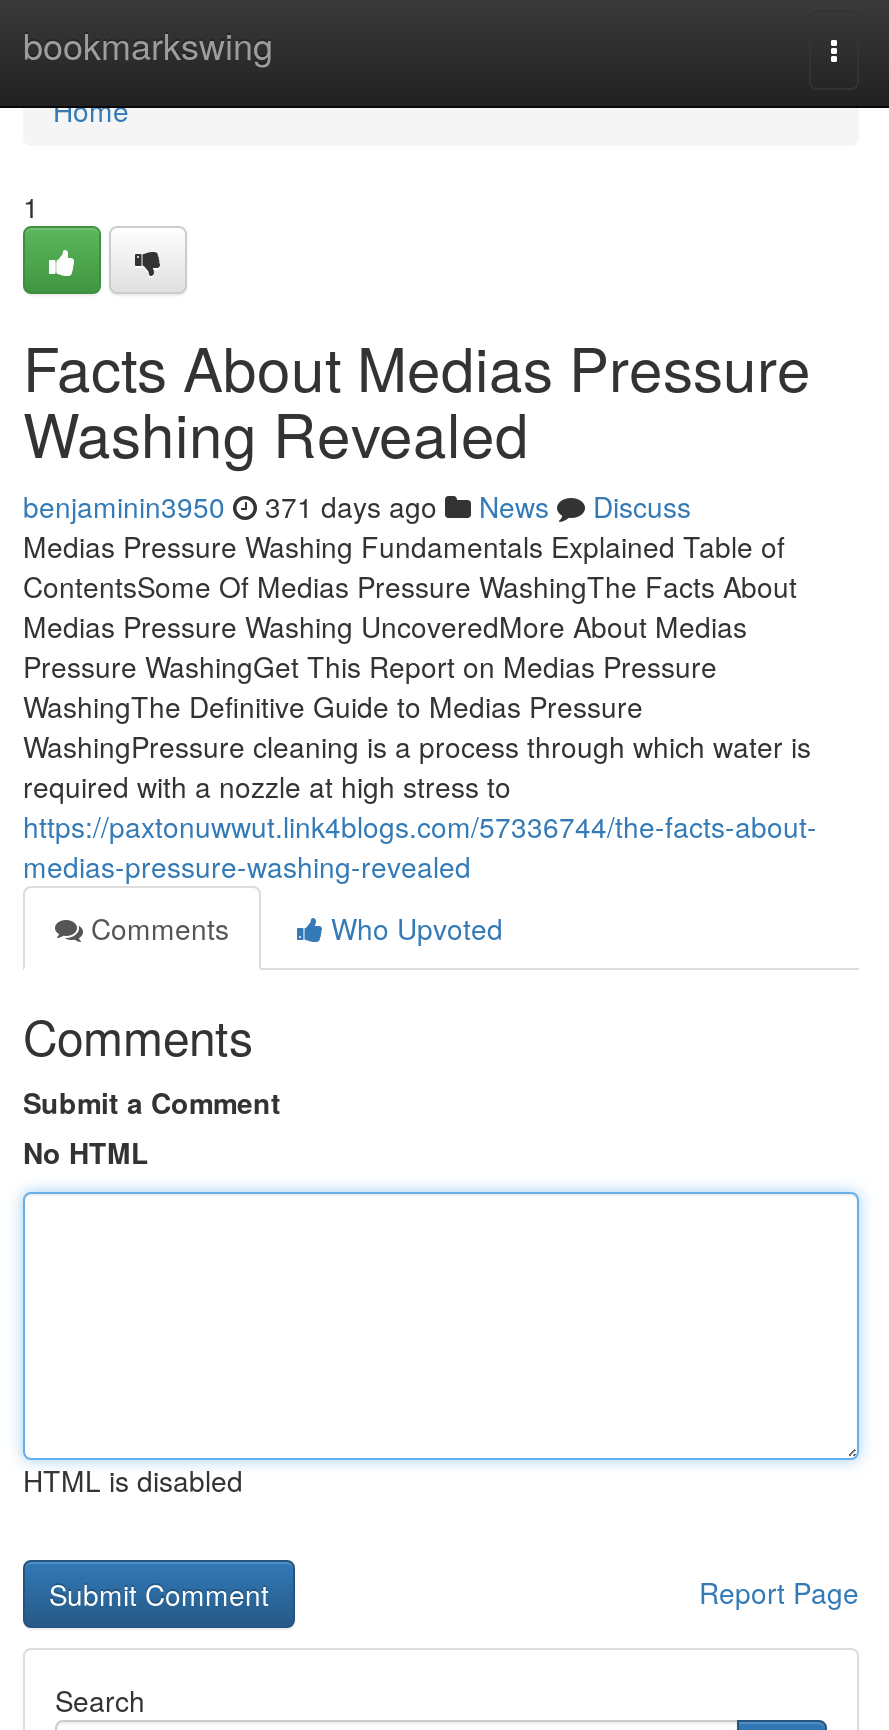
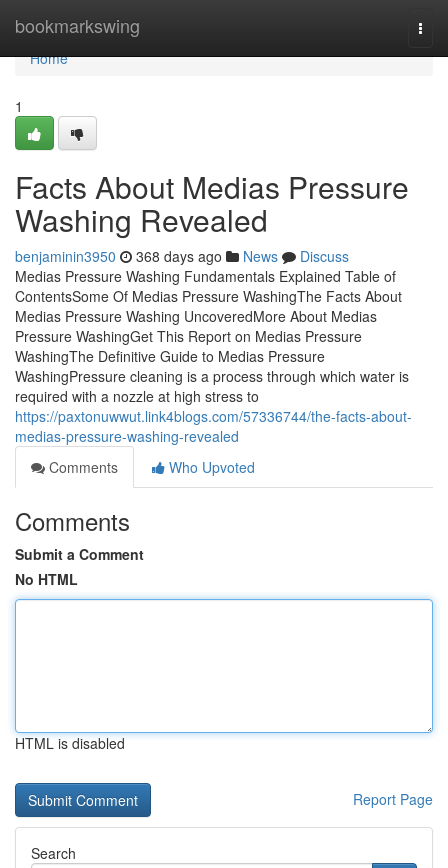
- benjaminin3950 371 days ago News Discuss
+ benjaminin3950 368 days ago News Discuss
